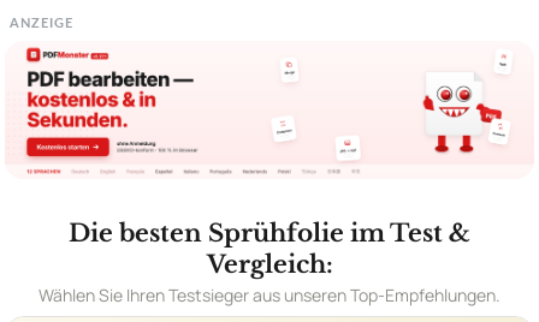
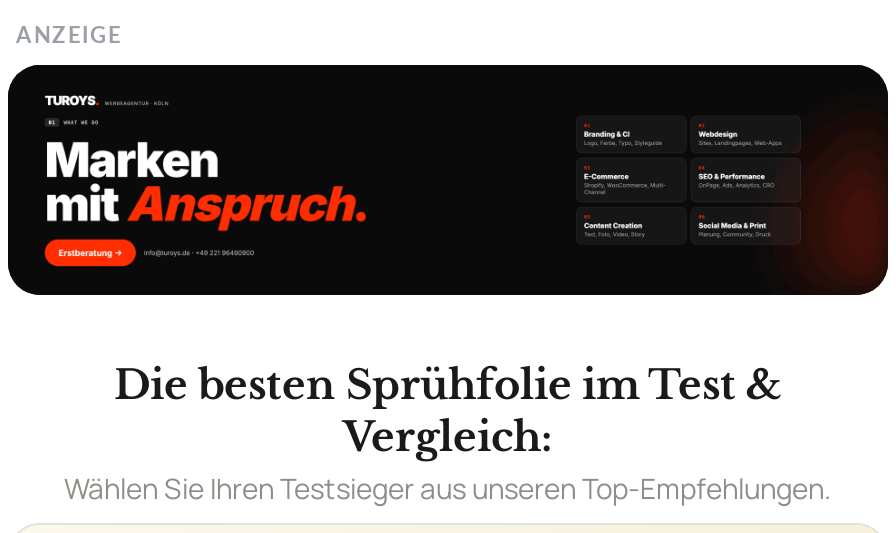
- [image]
+ [image]
